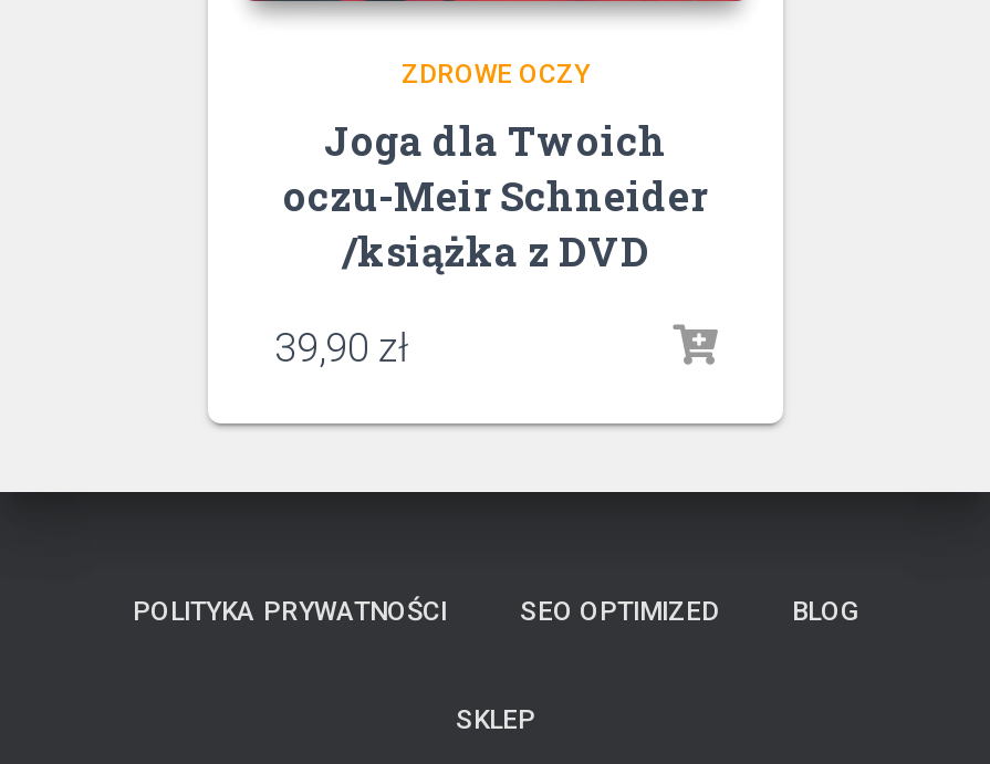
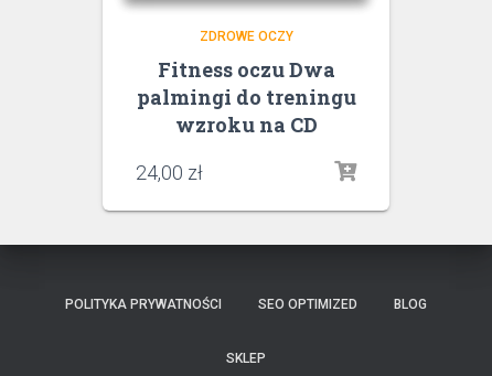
- Joga dla Twoich
- oczu-Meir Schneider
- /książka z DVD
+ Fitness oczu Dwa
+ palmingi do treningu
+ wzroku na CD

- 39,90 zł
+ 24,00 zł
